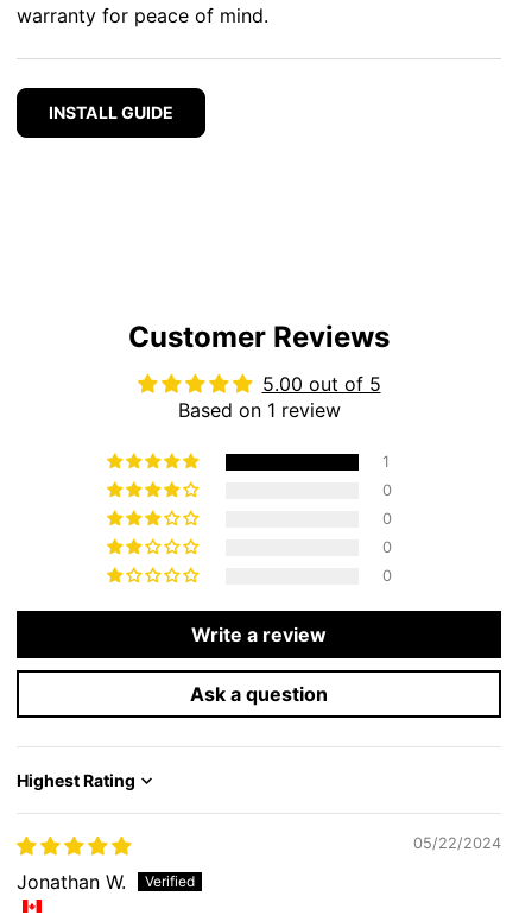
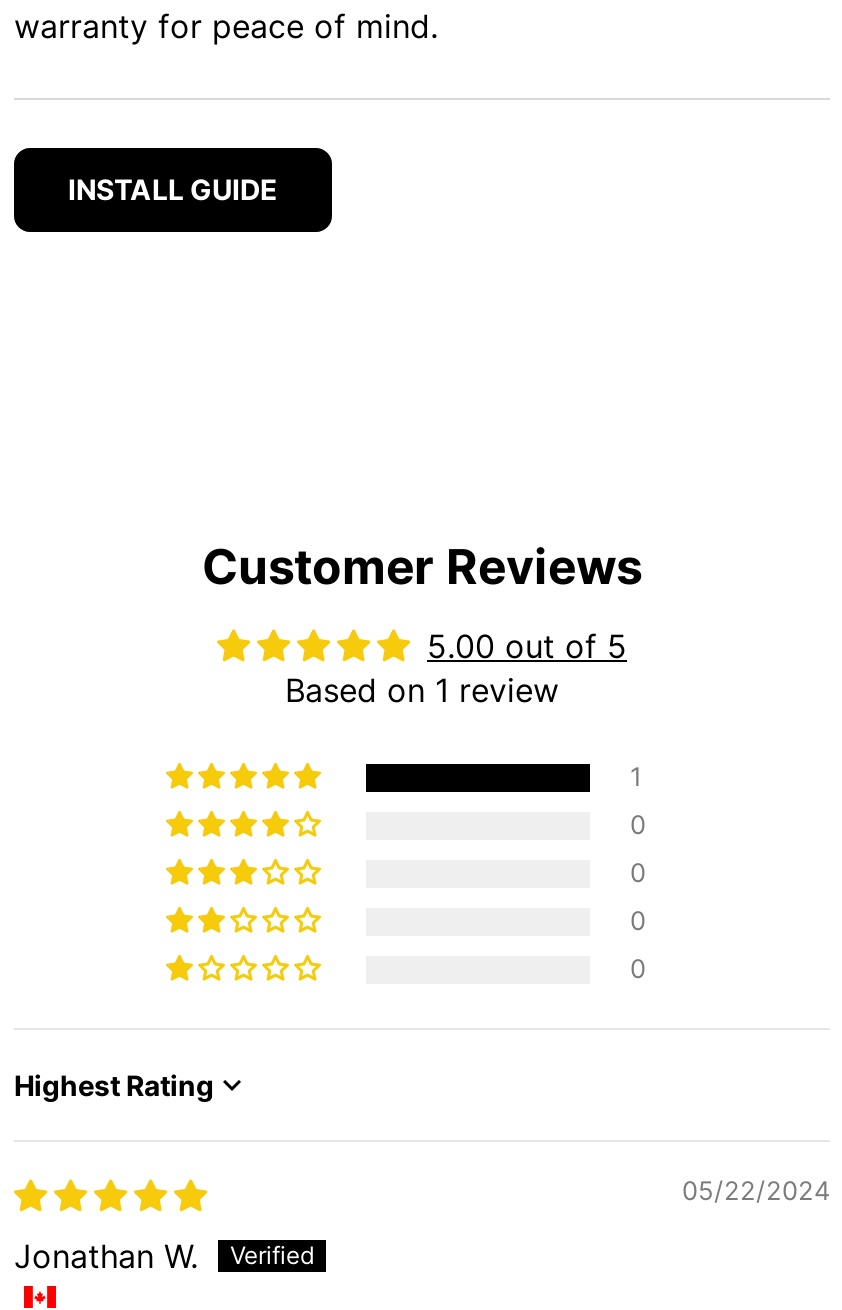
- Write a review
- Ask a question
